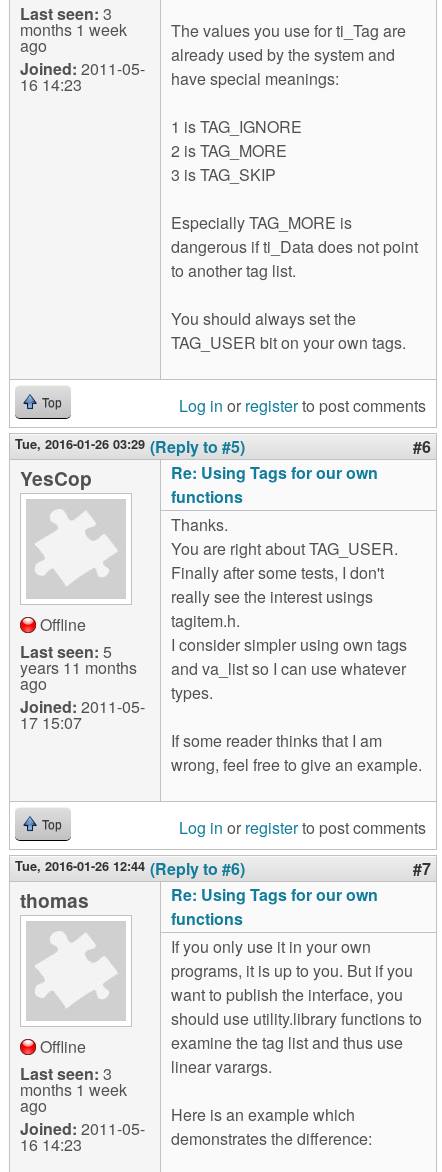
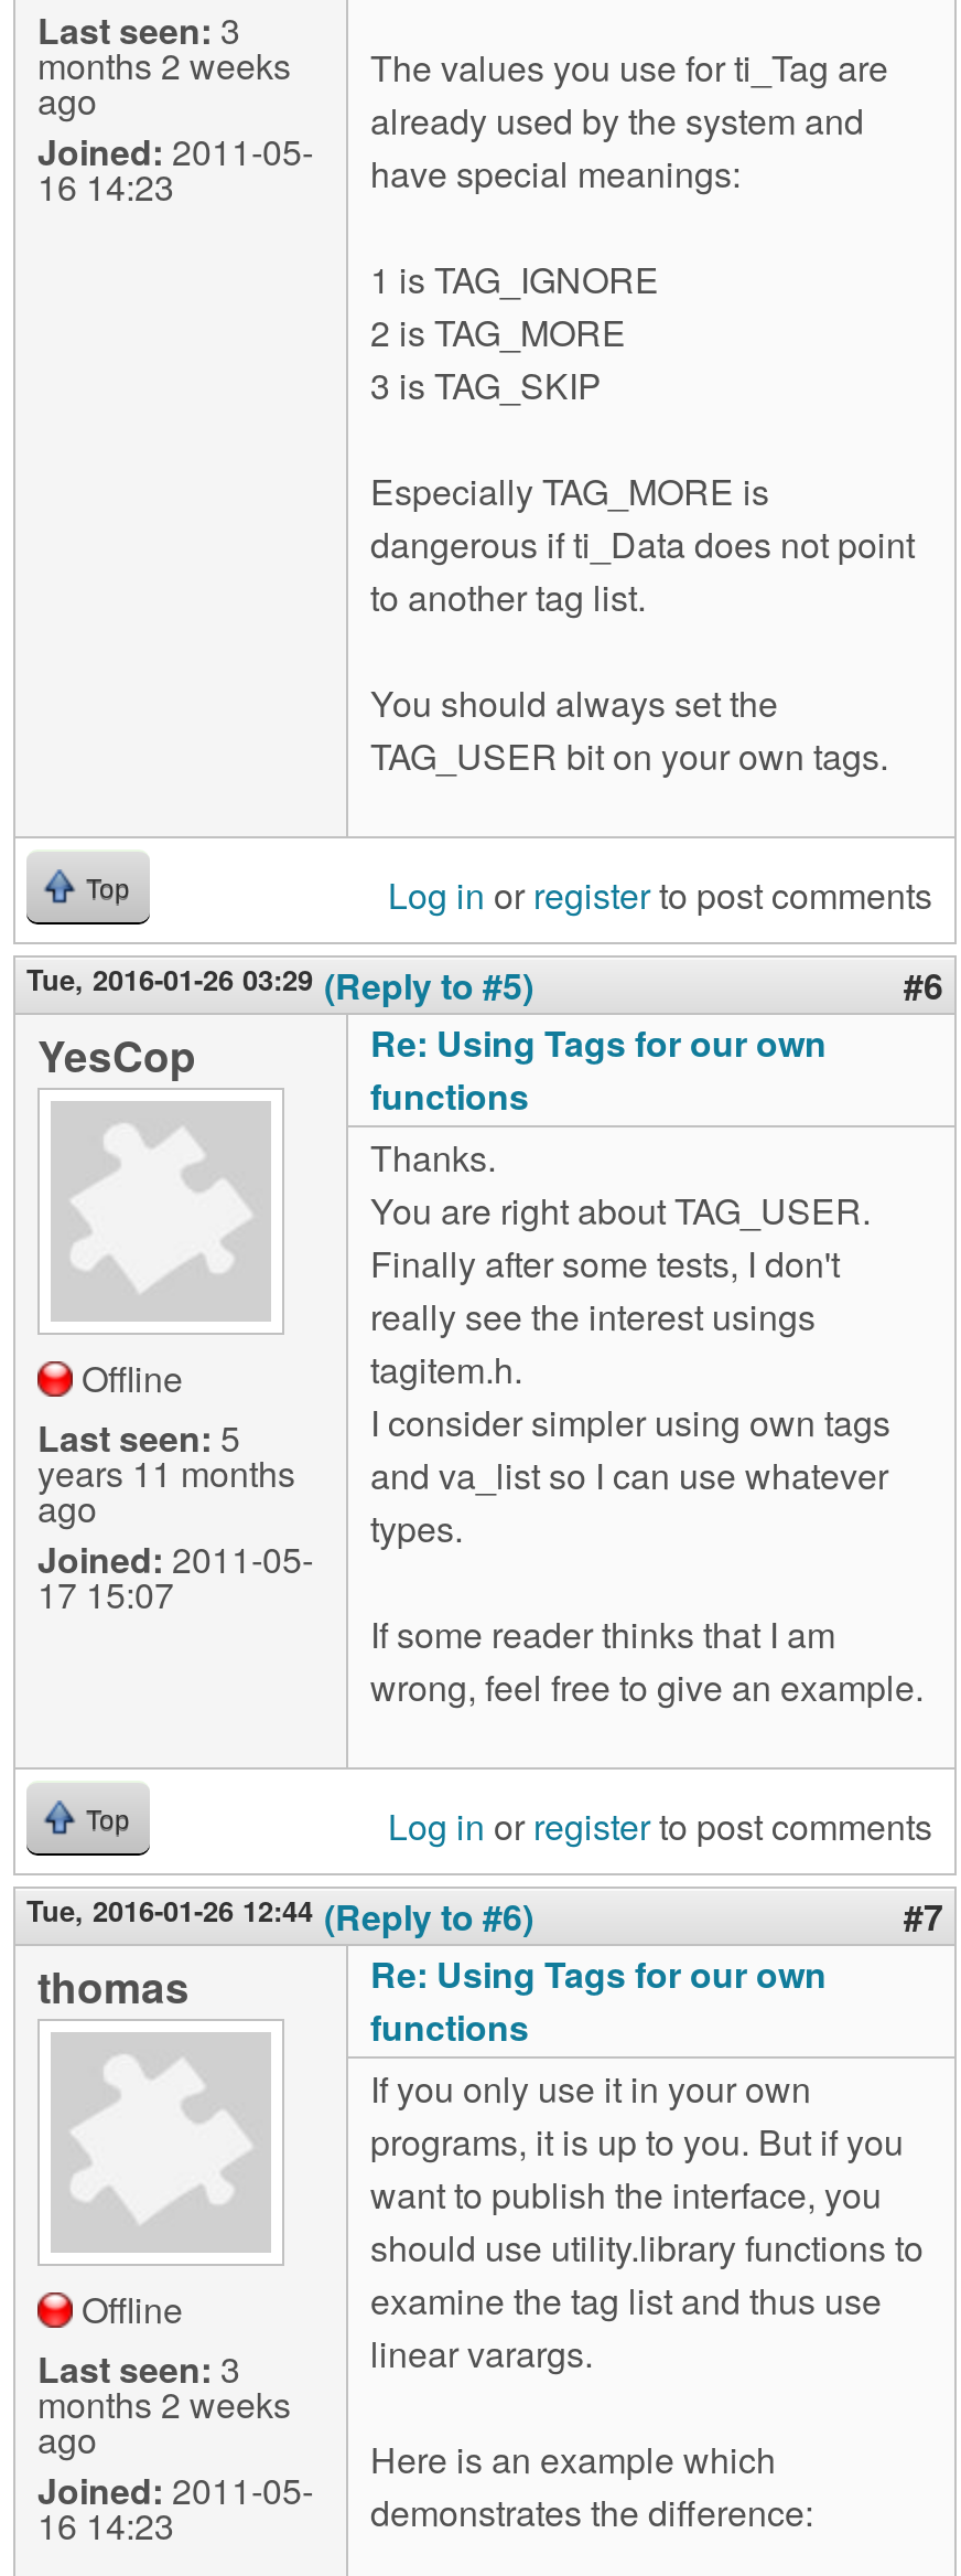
- months 1 week The values you use for ti_Tag are
+ months 2 weeks The values you use for ti_Tag are

- months 1 week
+ months 2 weeks
